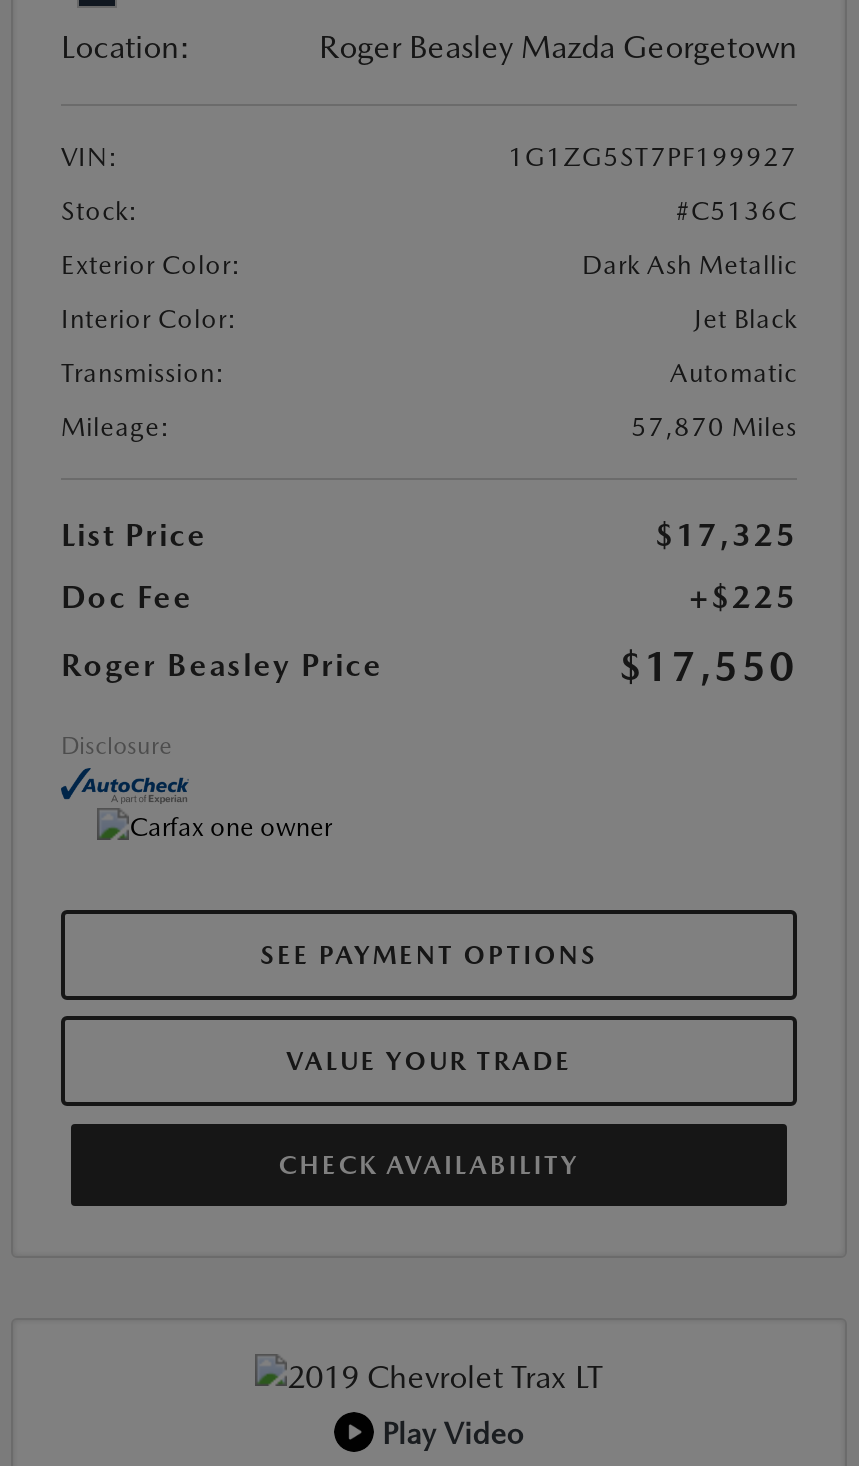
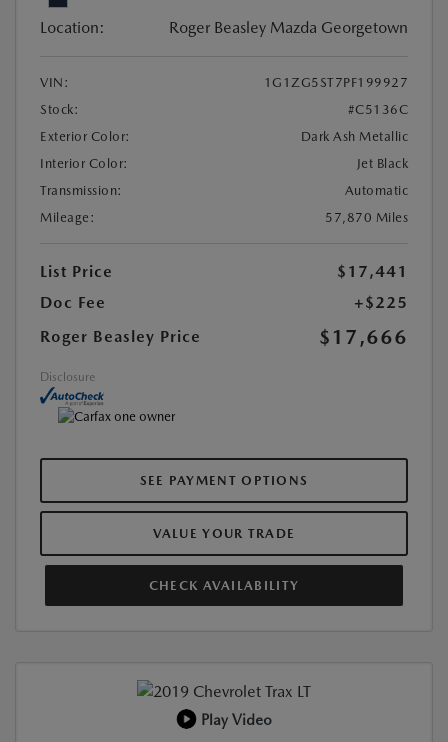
- $17,325
+ $17,441

- $17,550
+ $17,666
